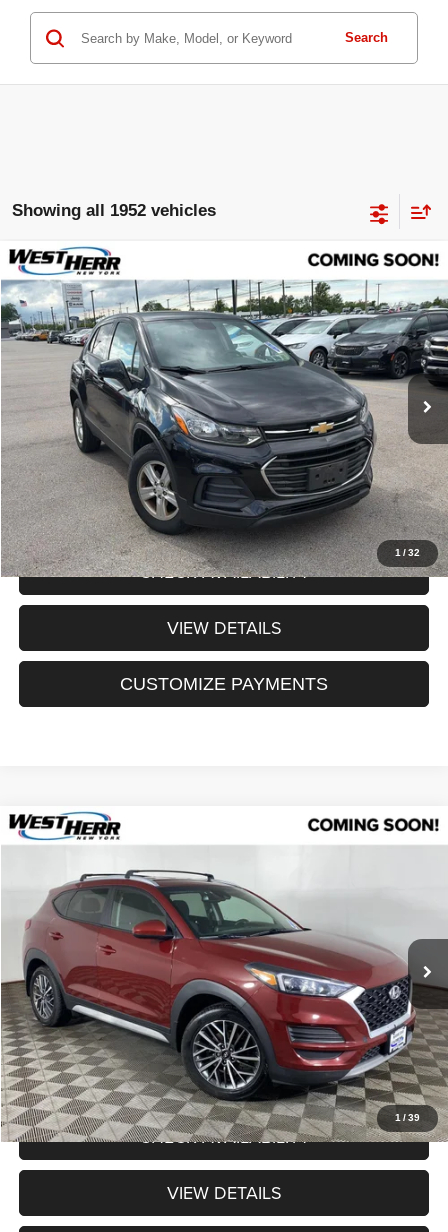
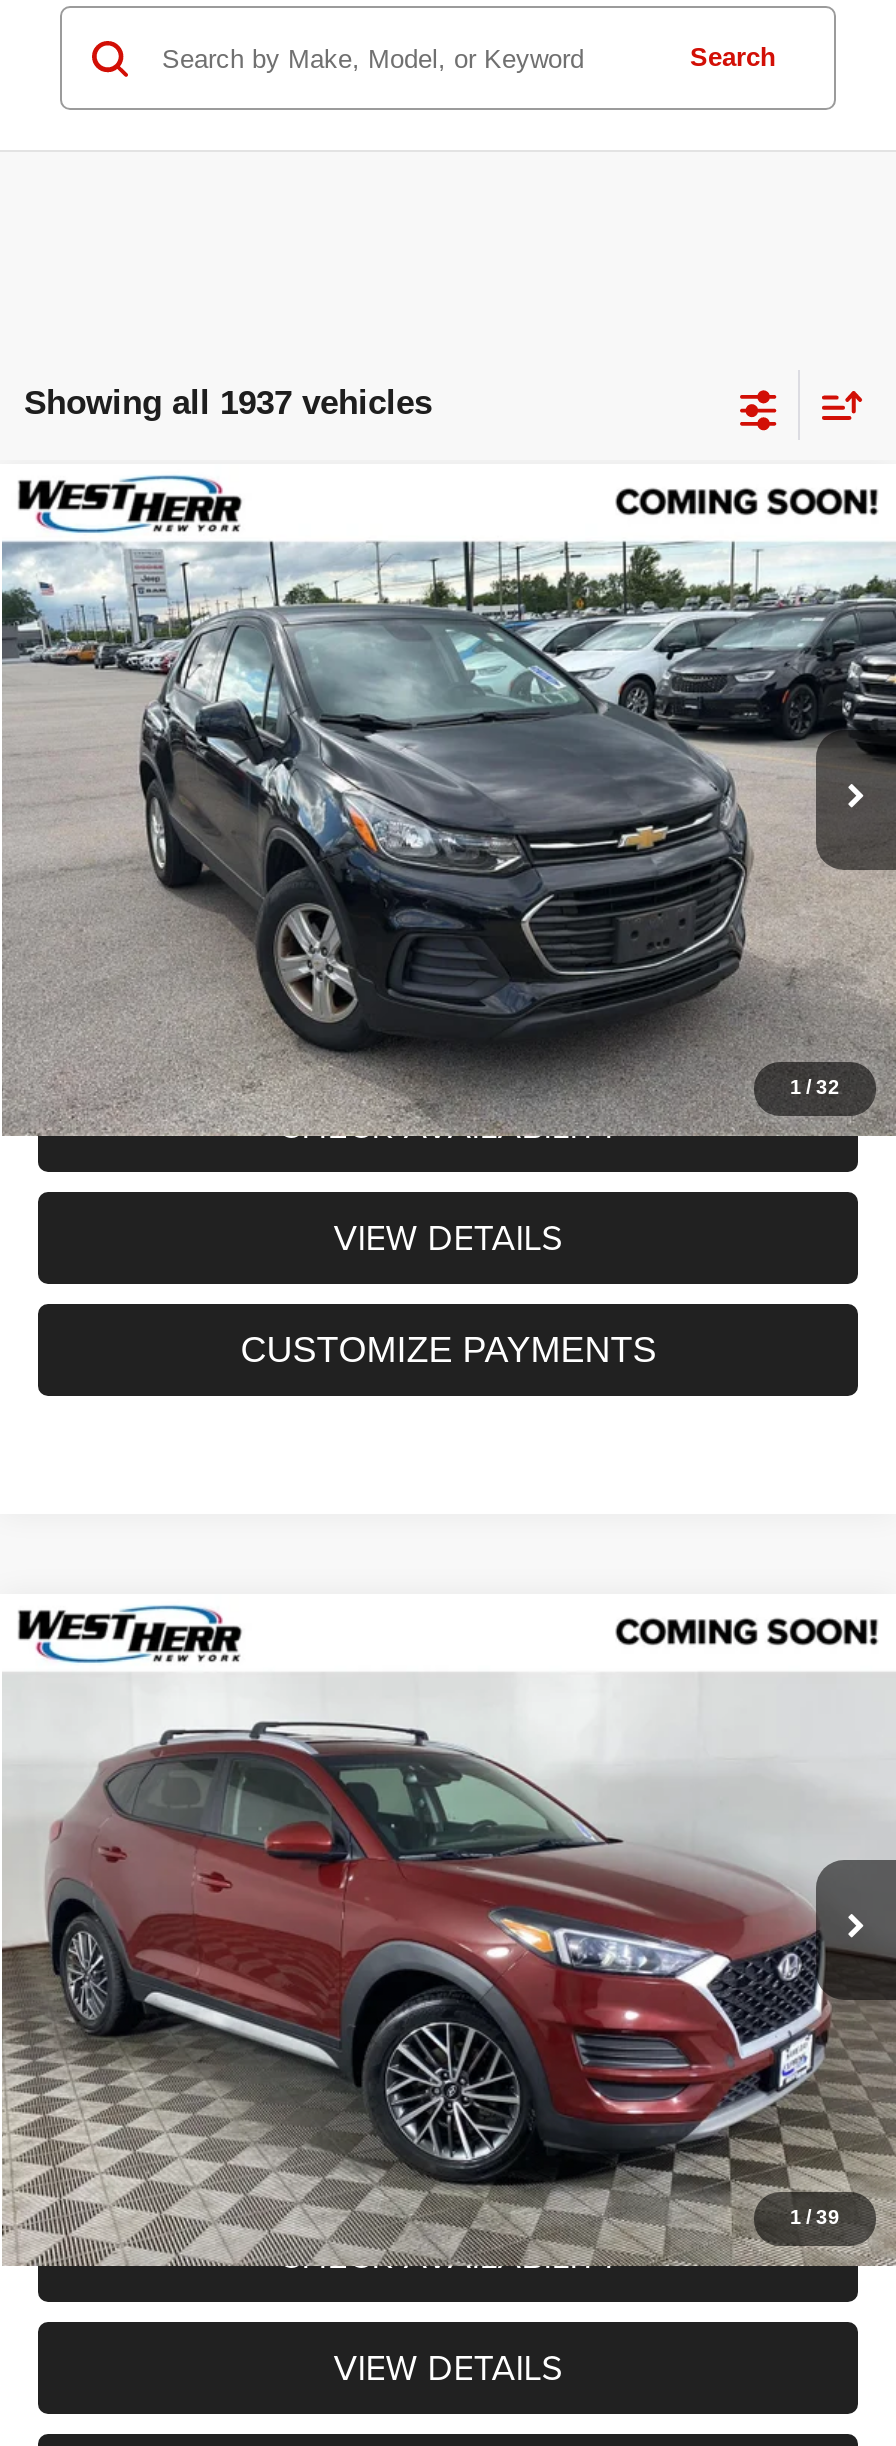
- Showing all 1952 vehicles
+ Showing all 1937 vehicles
